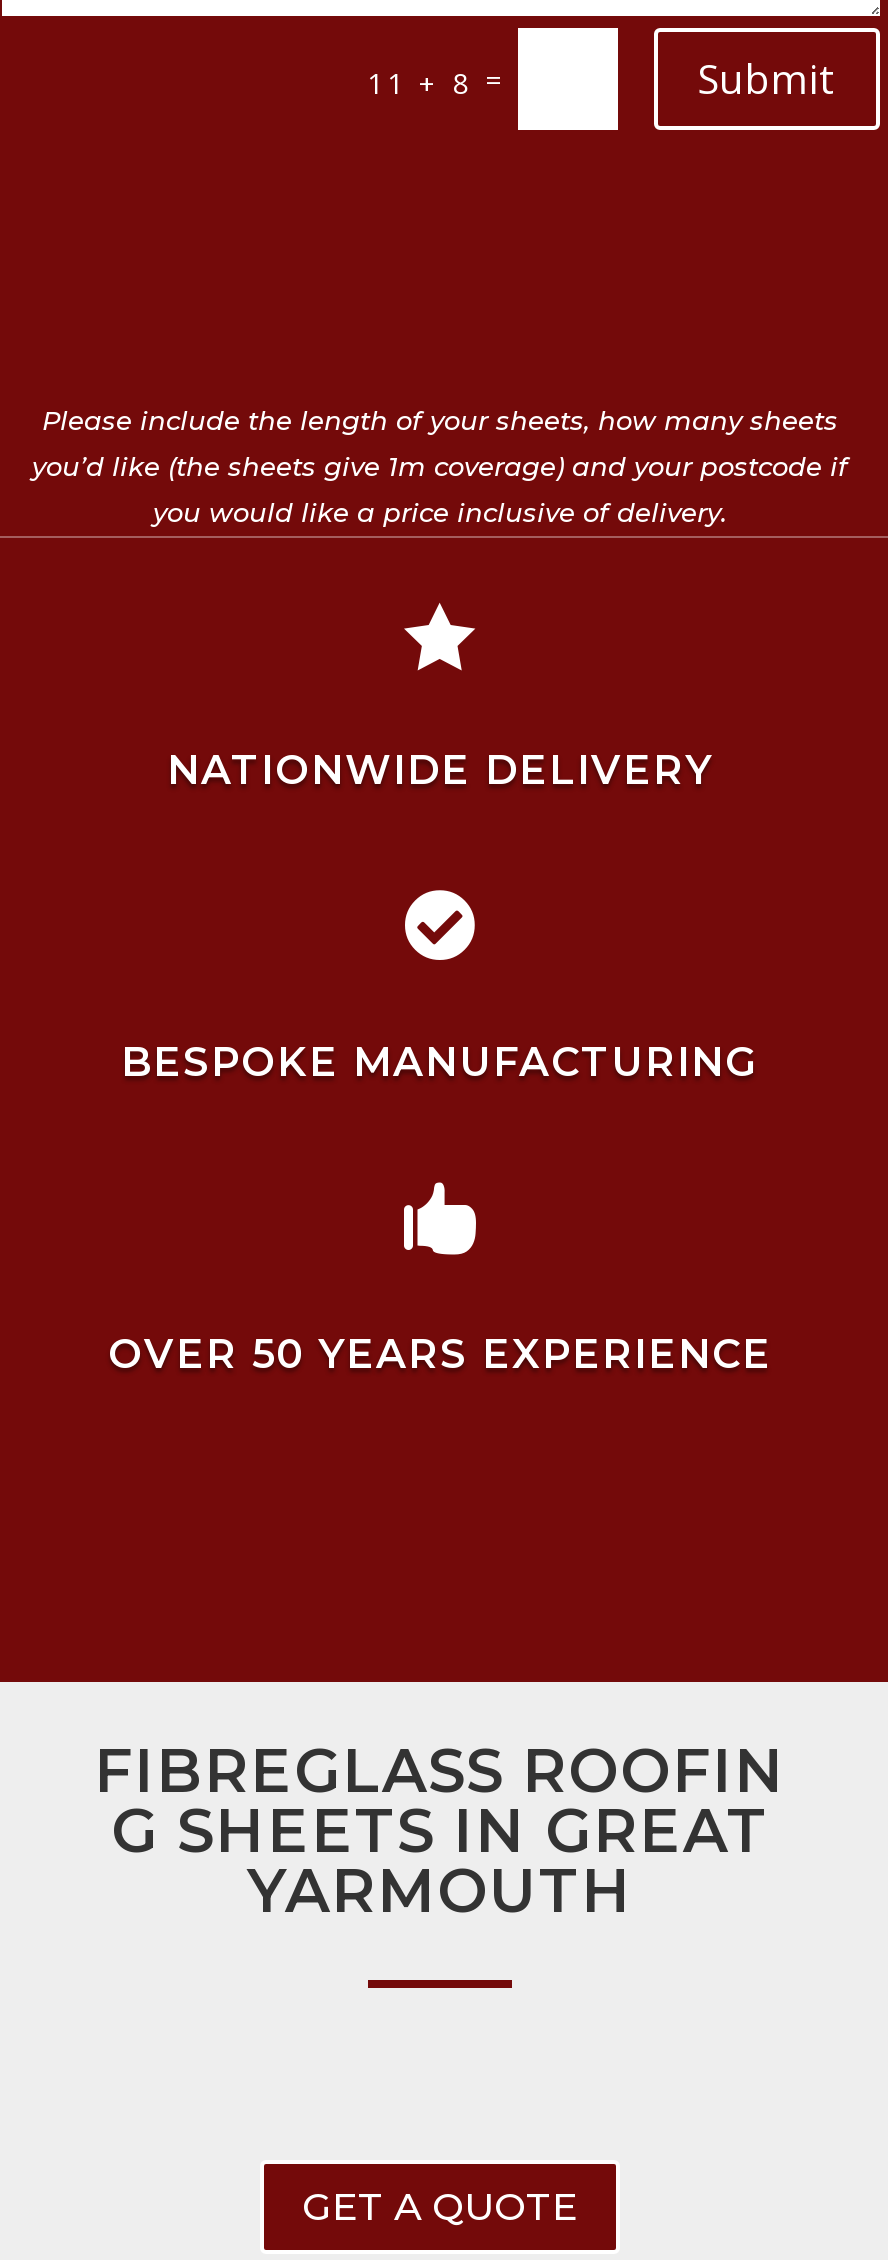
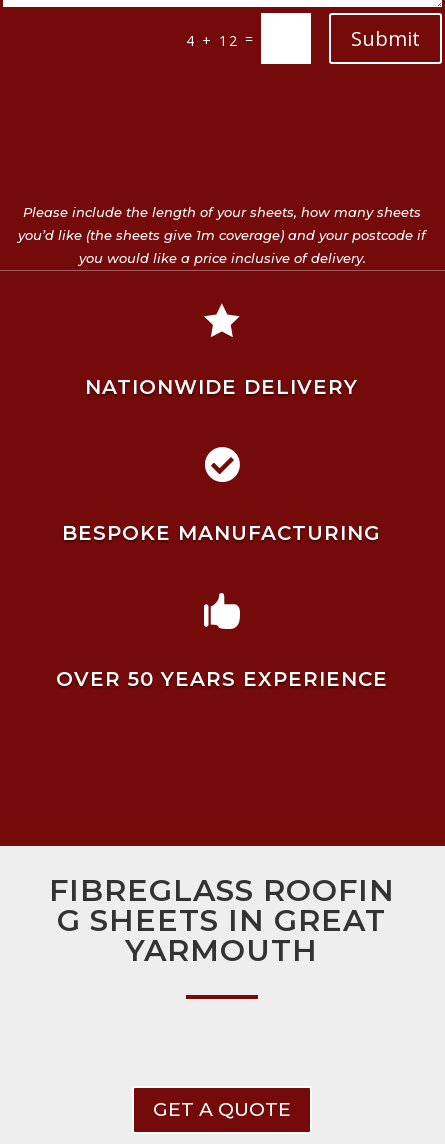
- 11 + 8 =
+ 4 + 12 =
